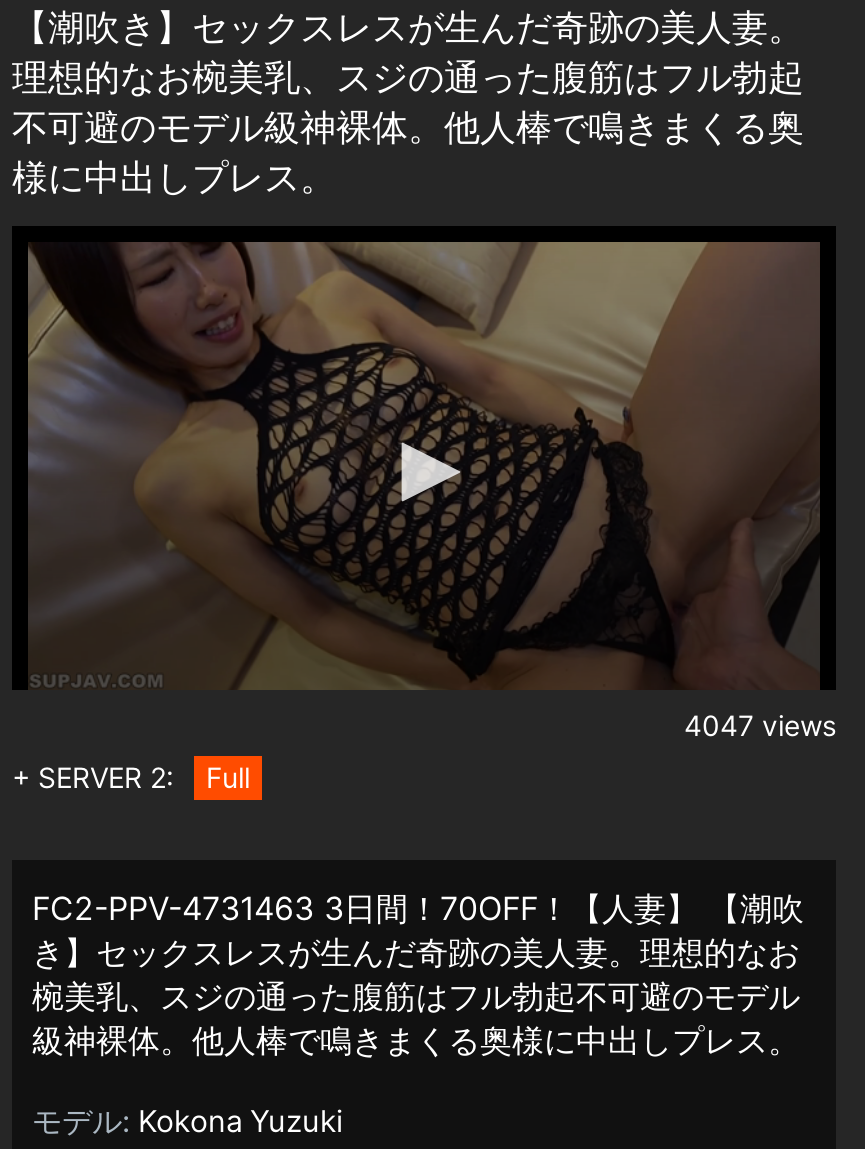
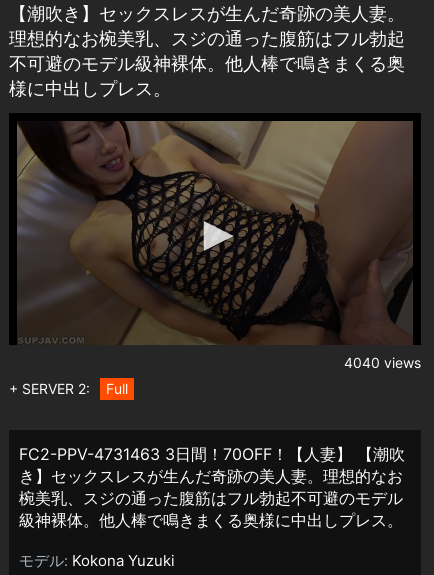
- 4047 views
+ 4040 views
